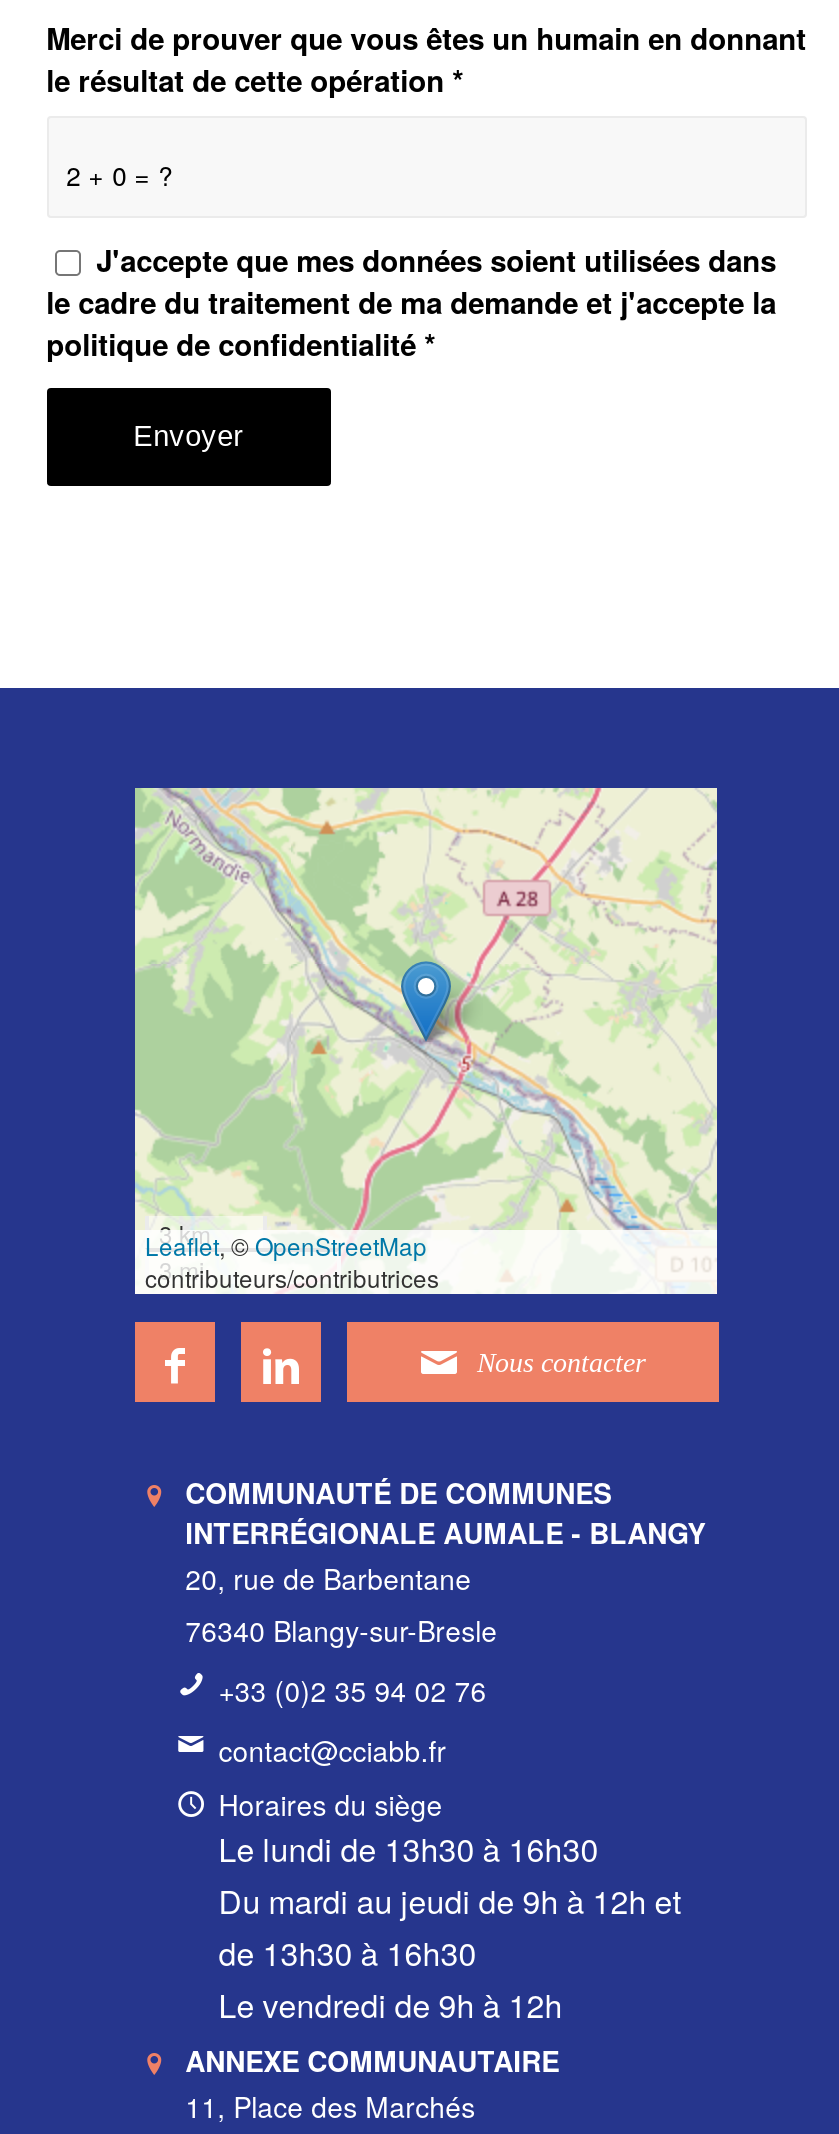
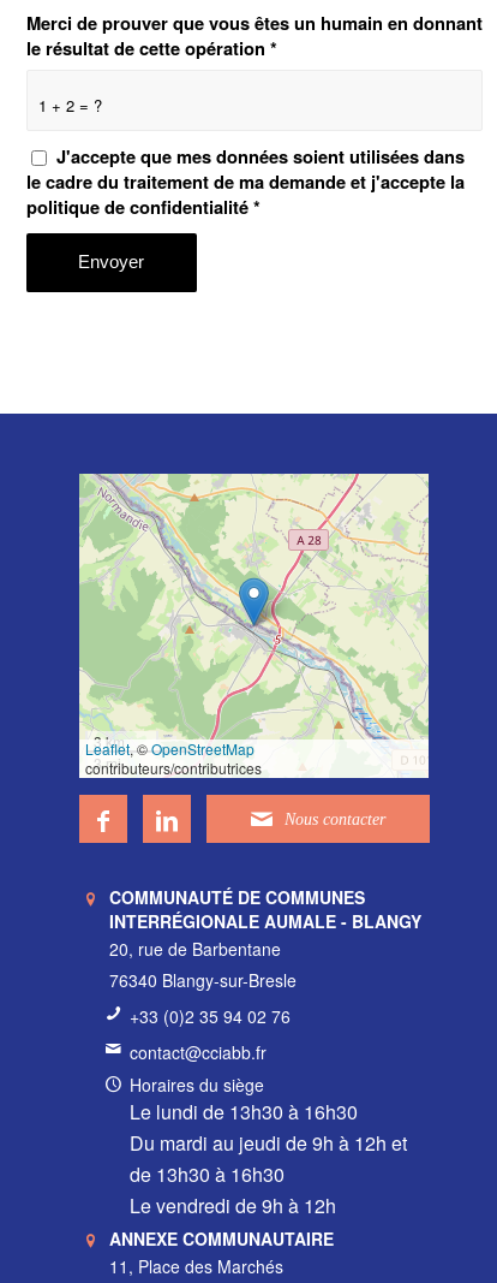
- 2 + 0 = ?
+ 1 + 2 = ?
